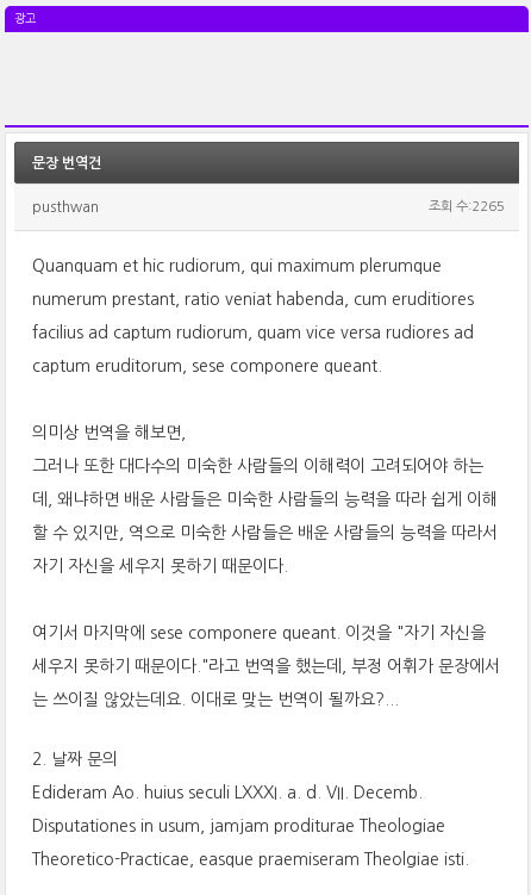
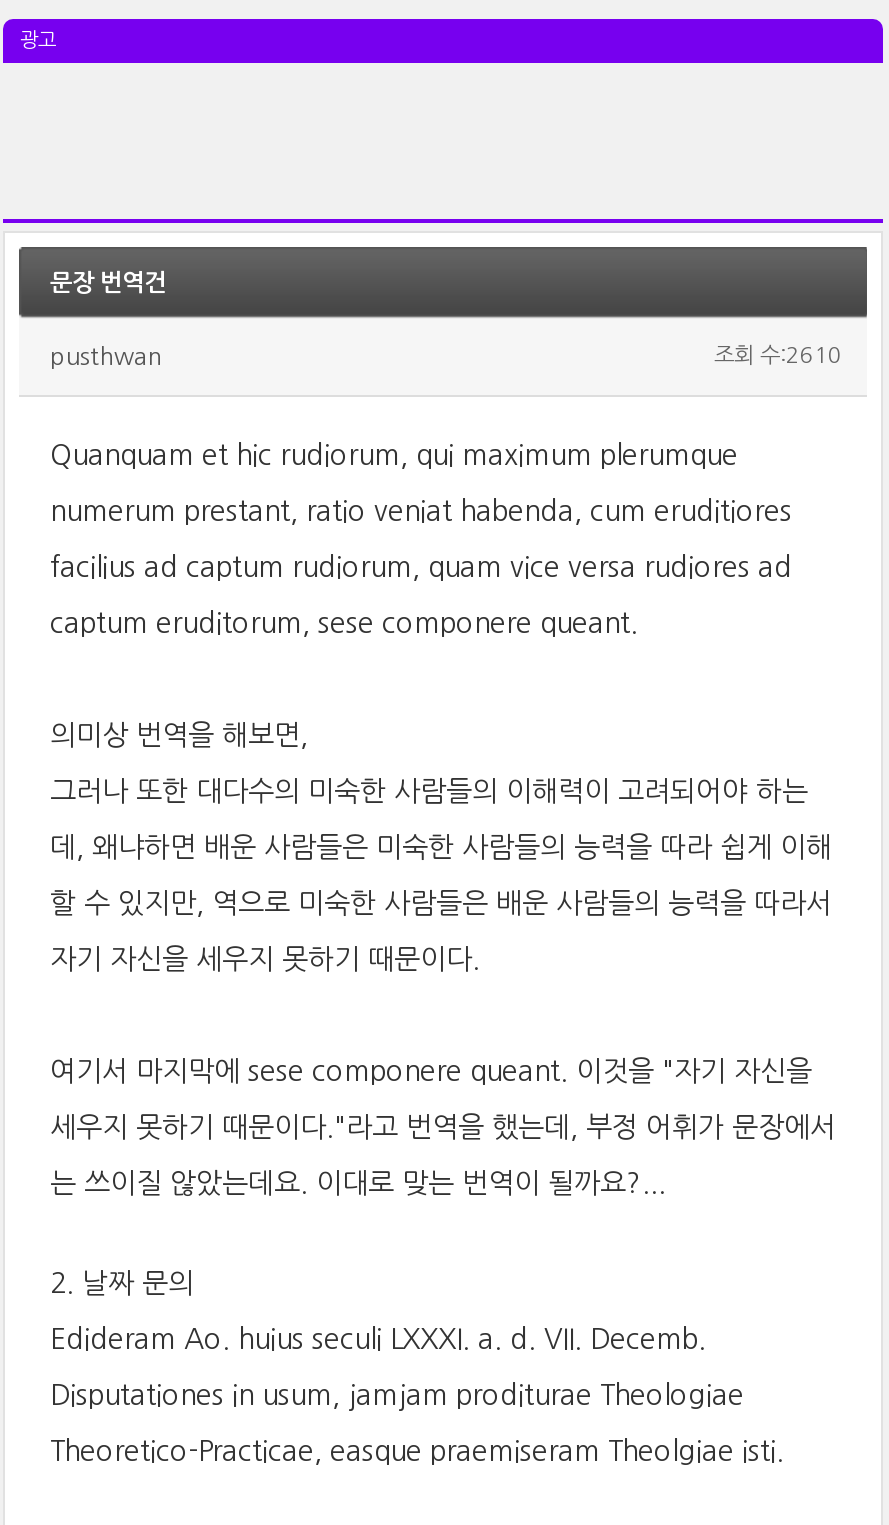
- 조회 수:2265
+ 조회 수:2610
